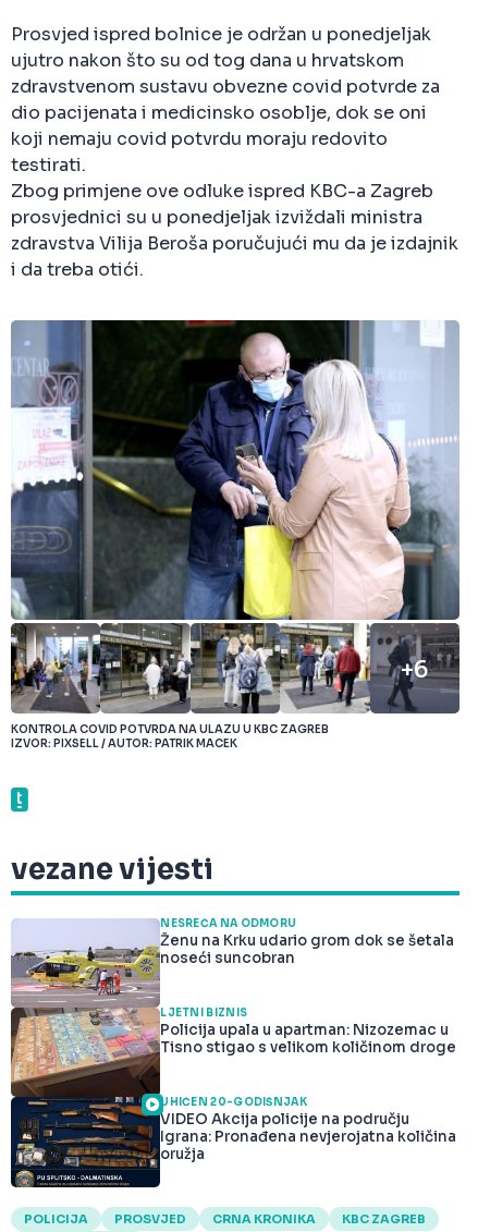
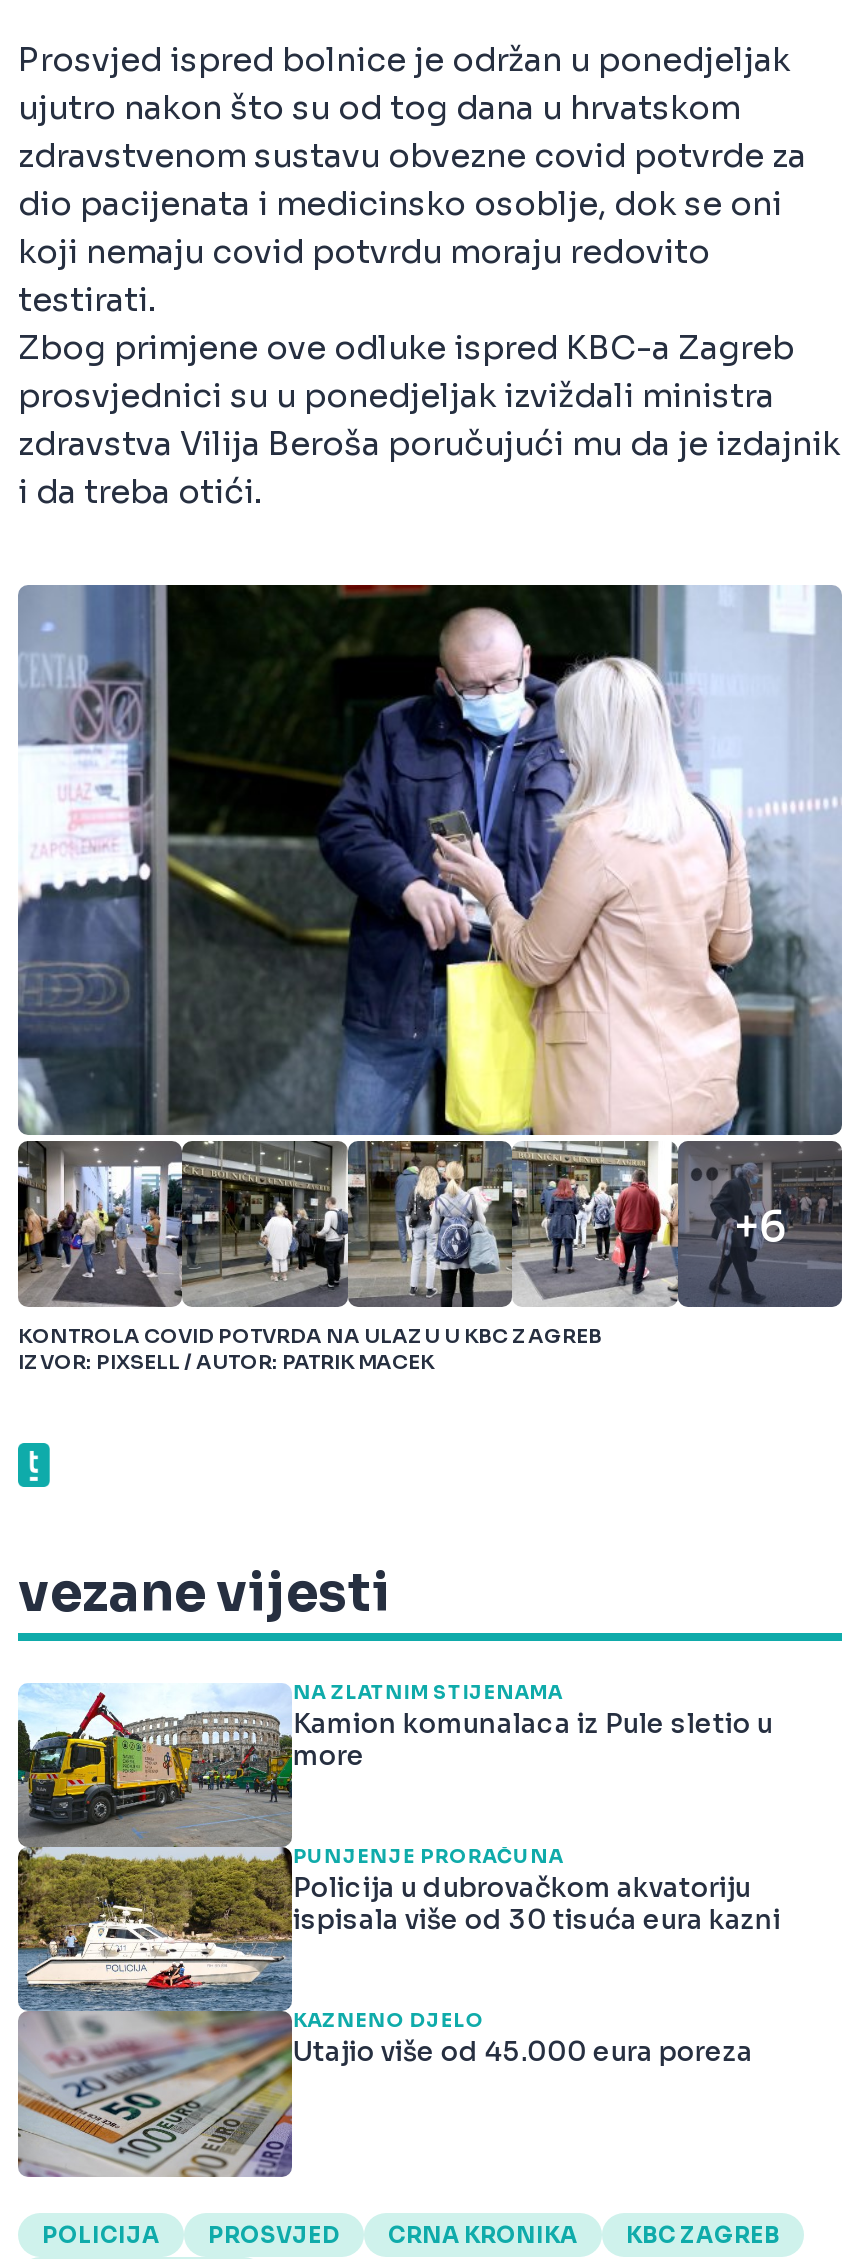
- [image]
- NESREĆA NA ODMORU
- Ženu na Krku udario grom dok se šetala
- noseći suncobran
+ [image]
+ NA ZLATNIM STIJENAMA
+ Kamion komunalaca iz Pule sletio u
+ more

- LJETNI BIZNIS
- Policija upala u apartman: Nizozemac u
- Tisno stigao s velikom količinom droge
+ PUNJENJE PRORAČUNA
+ Policija u dubrovačkom akvatoriju
+ ispisala više od 30 tisuća eura kazni

- UHIĆEN 20-GODIŠNJAK
- VIDEO Akcija policije na području
- Igrana: Pronađena nevjerojatna količina
- oružja
+ KAZNENO DJELO
+ Utajio više od 45.000 eura poreza
